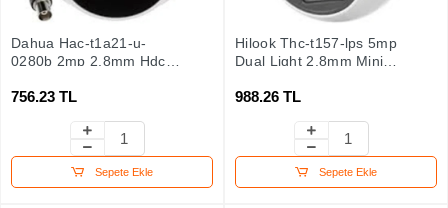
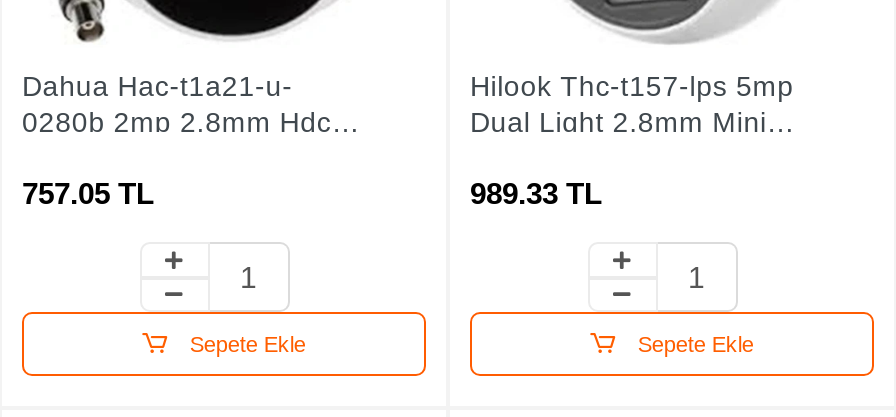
- 756.23 TL
+ 757.05 TL

- 988.26 TL
+ 989.33 TL
